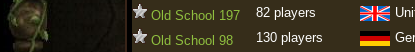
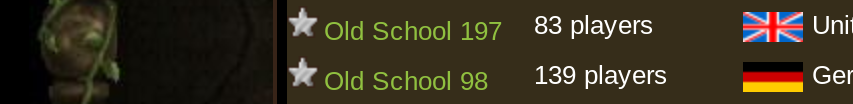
- Old School 197 82 players
+ Old School 197 83 players

- Old School 98 130 players
+ Old School 98 139 players
